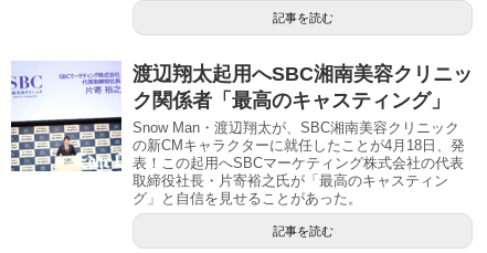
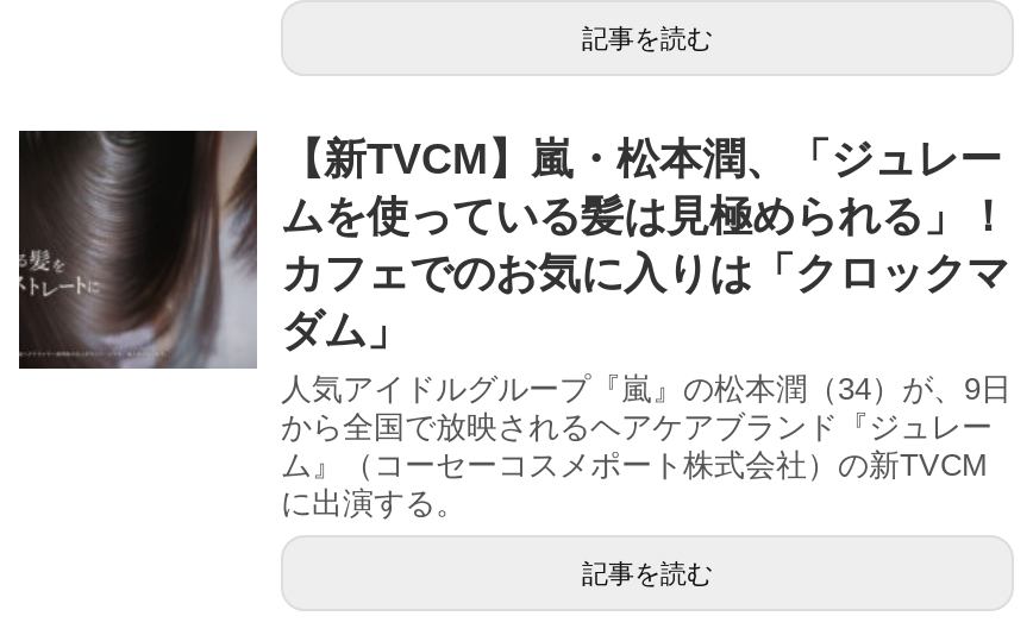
- [image]
- 渡辺翔太起用へSBC湘南美容クリニッ
- ク関係者「最高のキャスティング」
- Snow Man・渡辺翔太が、SBC湘南美容クリニック
- の新CMキャラクターに就任したことが4月18日、発
- 表！この起用へSBCマーケティング株式会社の代表
- 取締役社長・片寄裕之氏が「最高のキャスティン
- グ」と自信を見せることがあった。
+ [image]
+ 【新TVCM】嵐・松本潤、「ジュレー
+ ムを使っている髪は見極められる」！
+ カフェでのお気に入りは「クロックマ
+ ダム」
+ 人気アイドルグループ『嵐』の松本潤（34）が、9日
+ から全国で放映されるヘアケアブランド『ジュレー
+ ム』（コーセーコスメポート株式会社）の新TVCM
+ に出演する。
